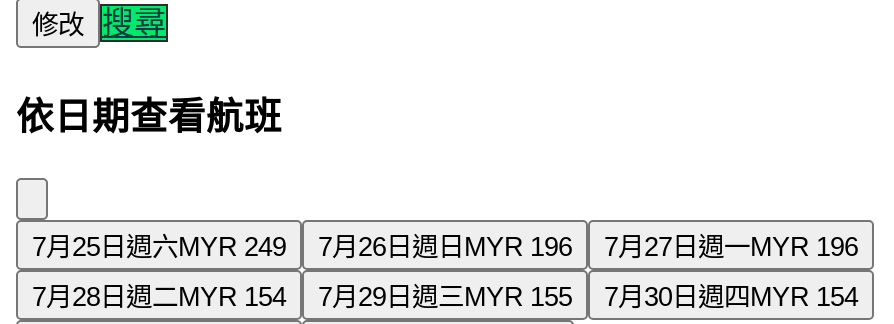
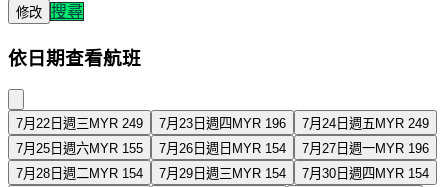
- 7月25日週六MYR 249
- 7月26日週日MYR 196
+ 7月22日週三MYR 249
+ 7月23日週四MYR 196
+ 7月24日週五MYR 249
+ 7月25日週六MYR 155
+ 7月26日週日MYR 154

- 7月28日週二MYR 154 7月29日週三MYR 155 7月30日週四MYR 154
+ 7月28日週二MYR 154 7月29日週三MYR 154 7月30日週四MYR 154
